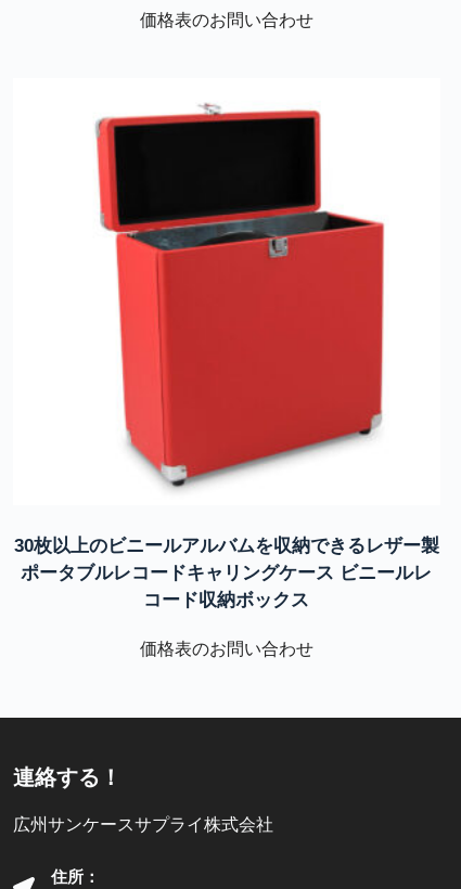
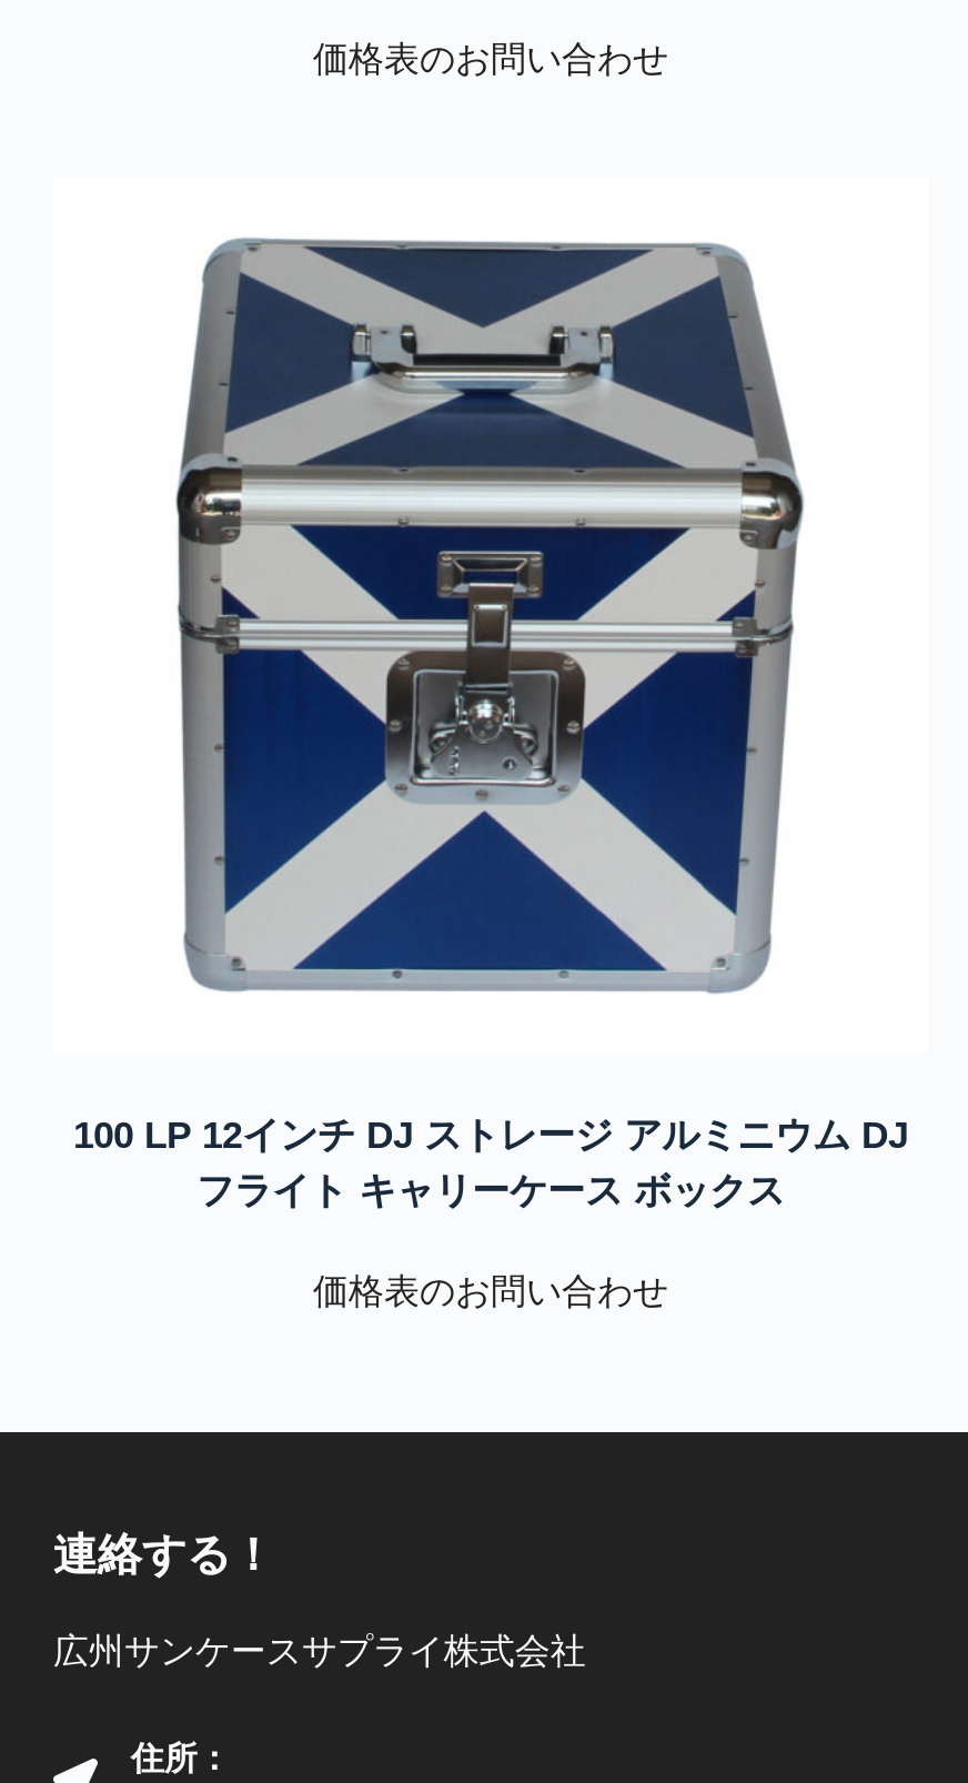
- [image]
+ [image]

- 30枚以上のビニールアルバムを収納できるレザー製
- ポータブルレコードキャリングケース ビニールレ
- コード収納ボックス
+ 100 LP 12インチ DJ ストレージ アルミニウム DJ
+ フライト キャリーケース ボックス
